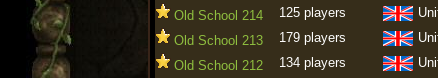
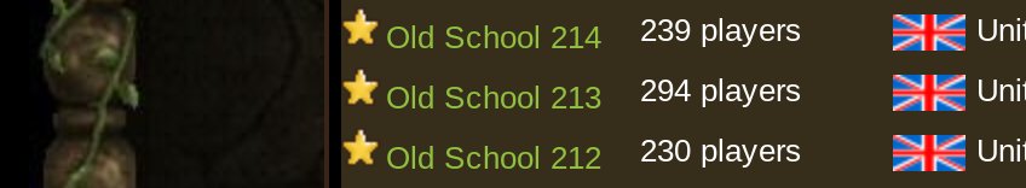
- Old School 214 125 players
+ Old School 214 239 players

- Old School 213 179 players
+ Old School 213 294 players

- Old School 212 134 players
+ Old School 212 230 players
